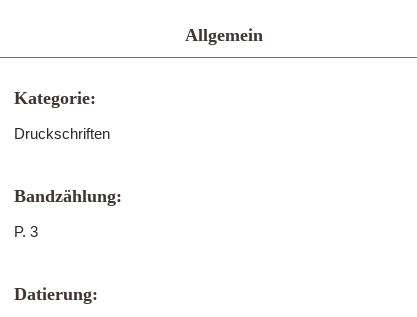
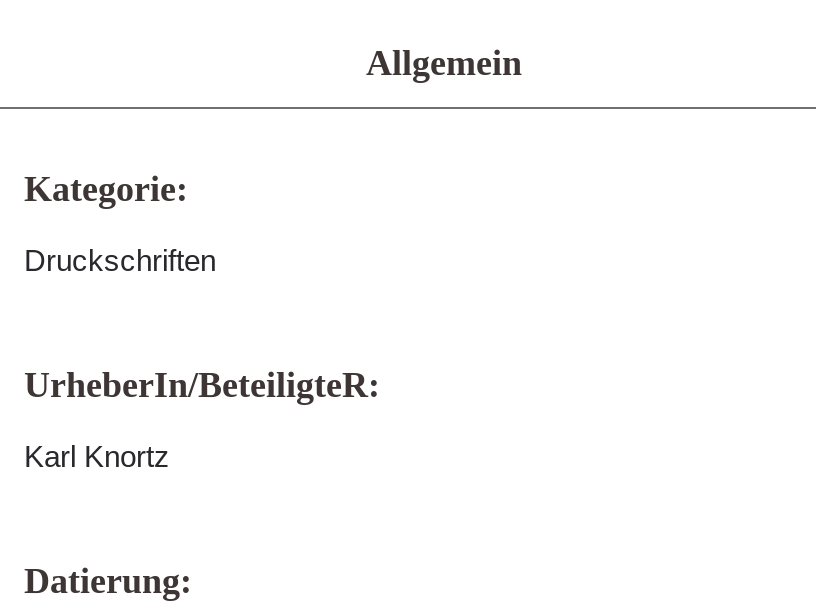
- Bandzählung:
+ UrheberIn/BeteiligteR:

- P. 3
+ Karl Knortz
